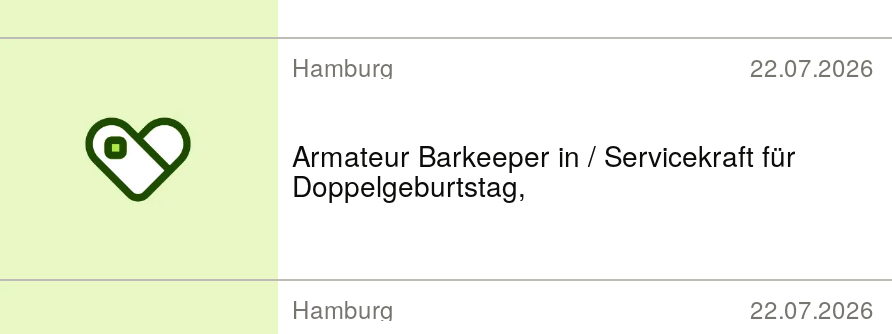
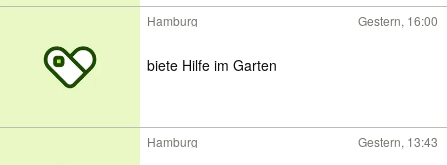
- 22.07.2026
+ Gestern, 16:00

- Armateur Barkeeper in / Servicekraft für
- Doppelgeburtstag,
+ biete Hilfe im Garten

- 22.07.2026
+ Gestern, 13:43
